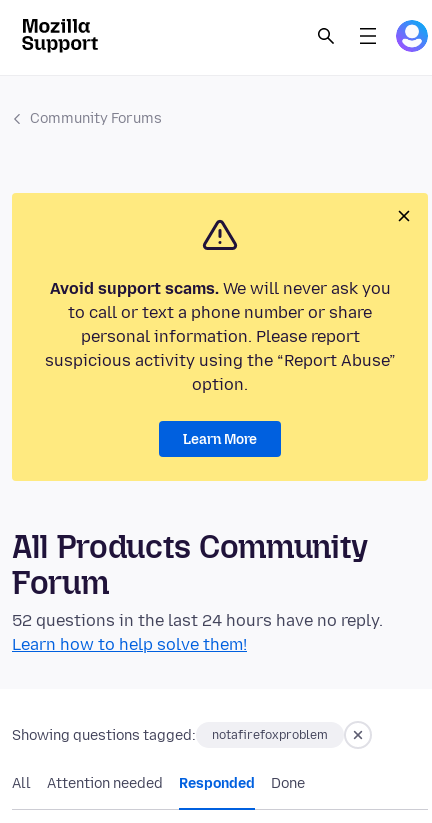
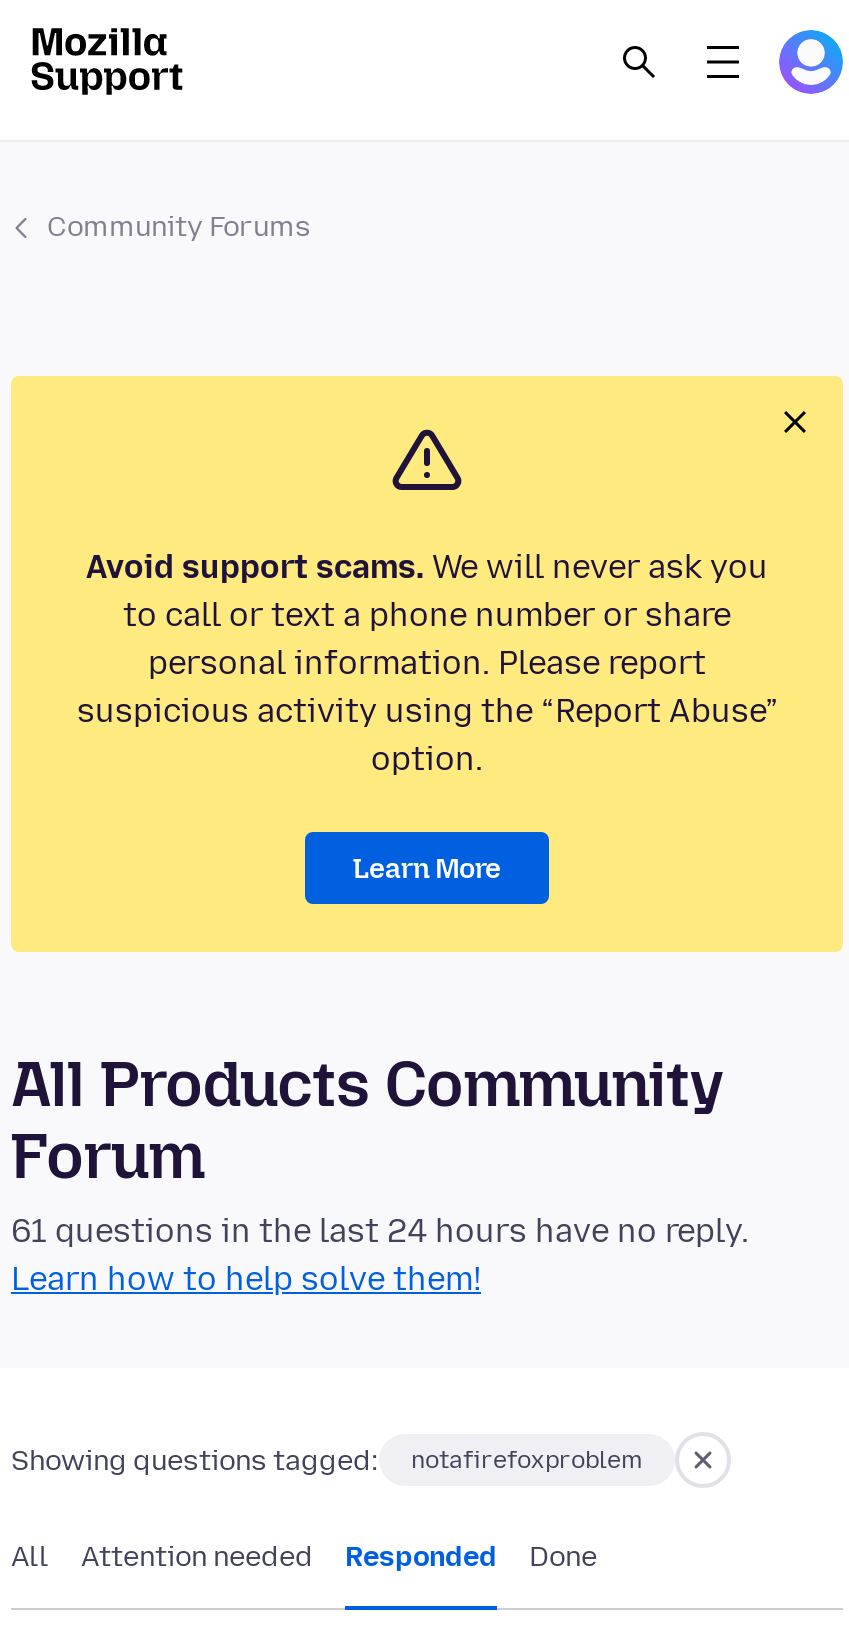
- 52 questions in the last 24 hours have no reply.
+ 61 questions in the last 24 hours have no reply.
